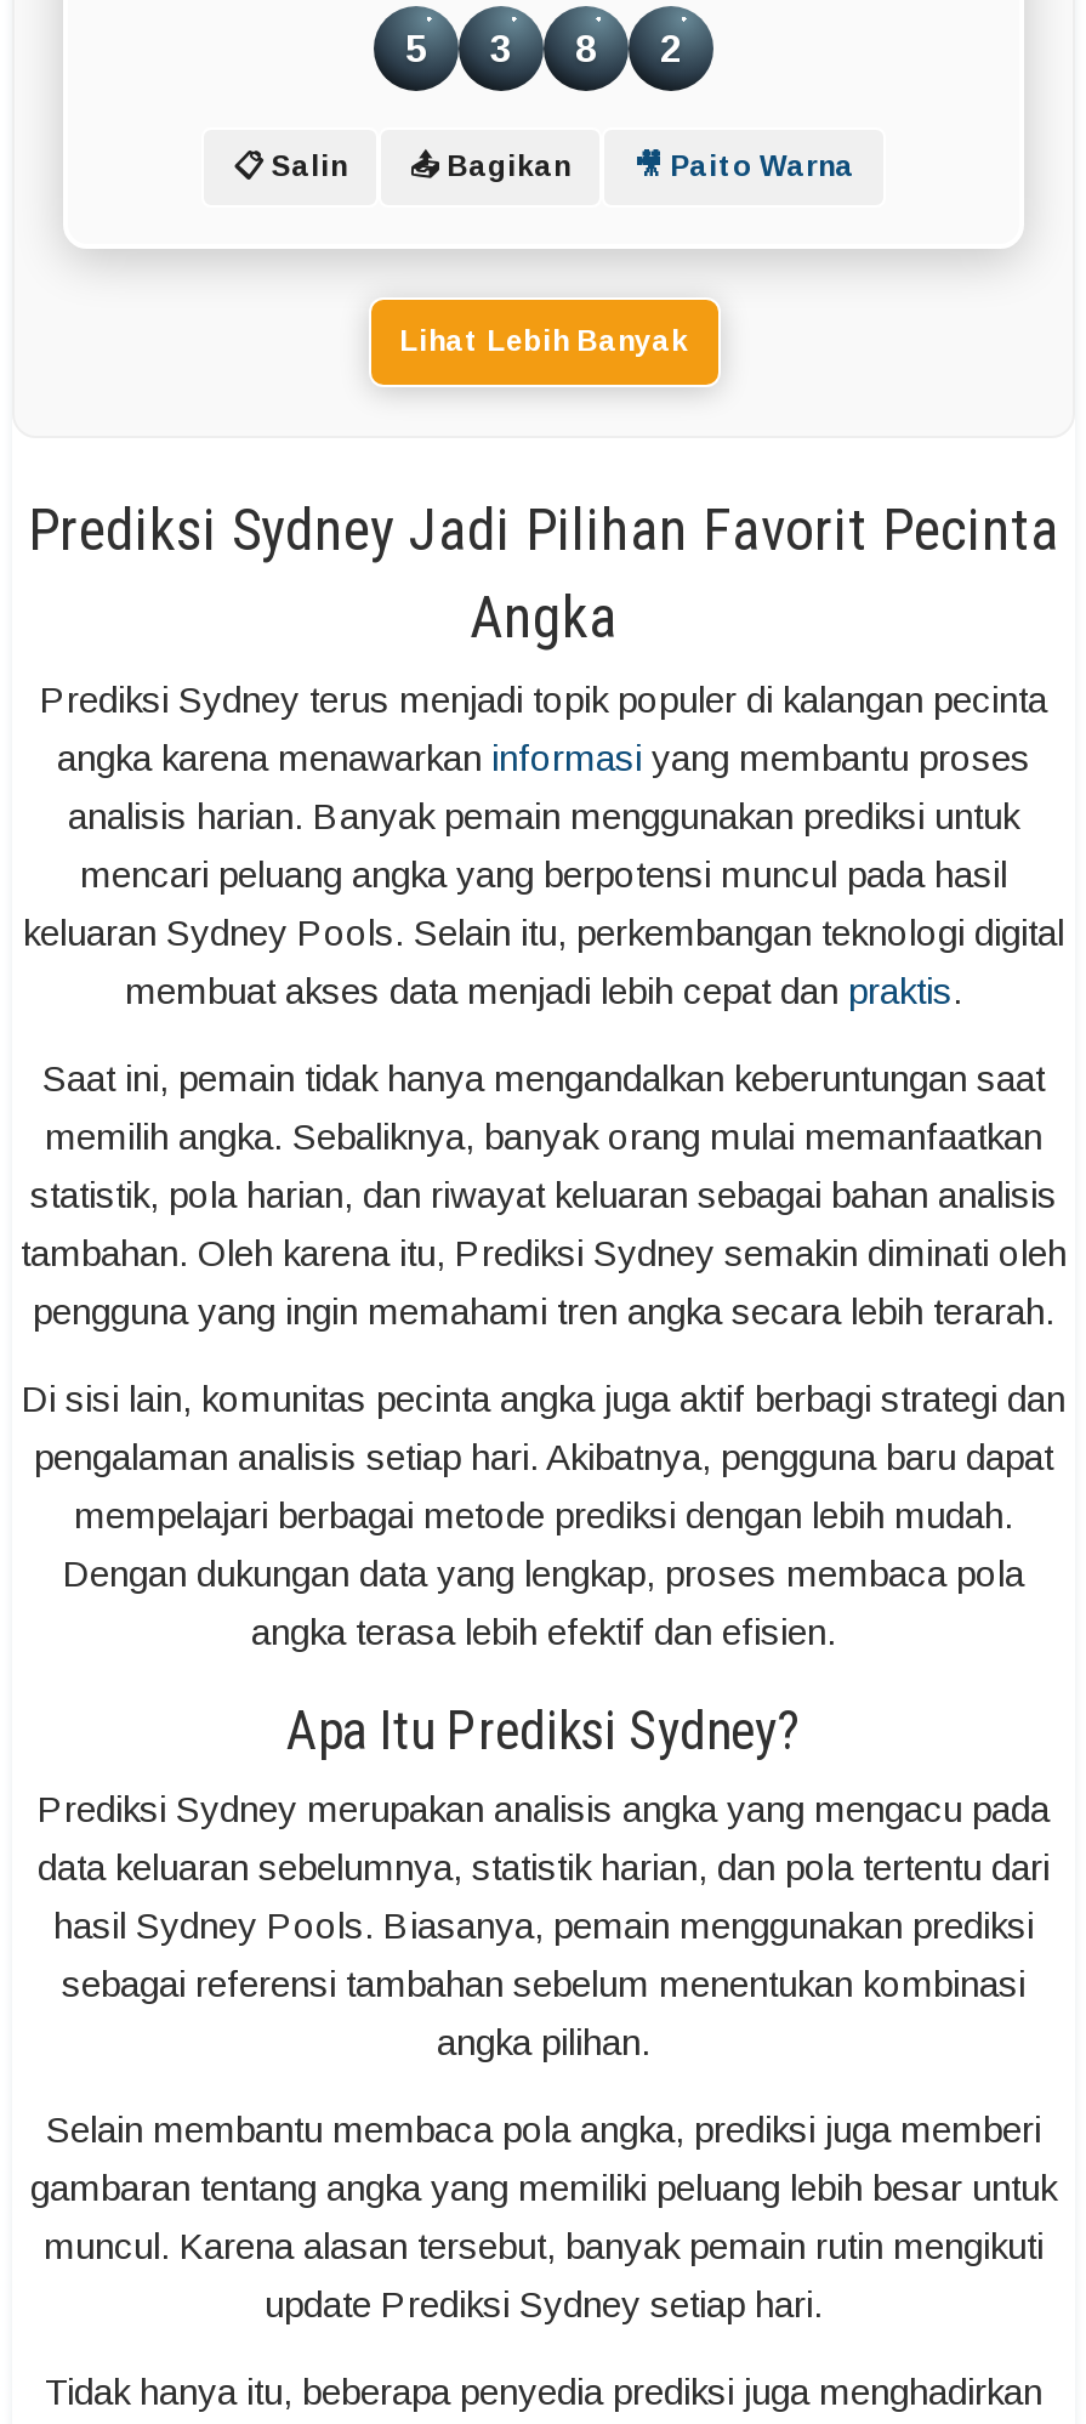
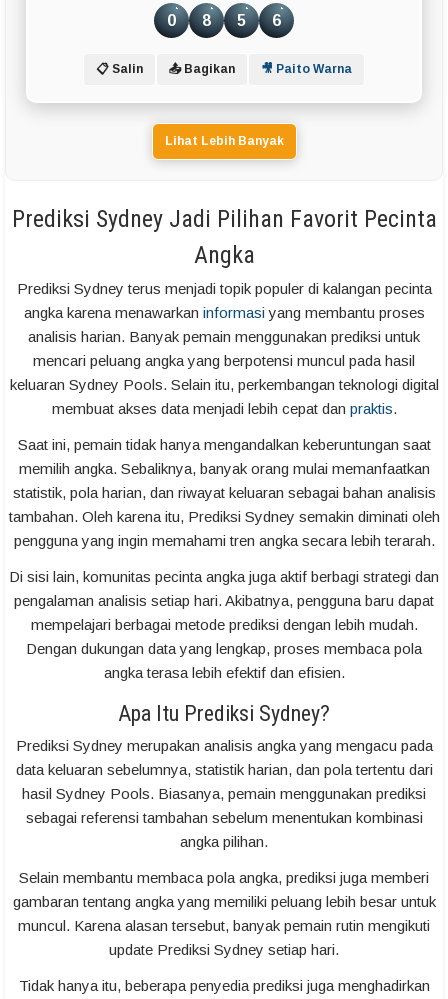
- 5
- 3
+ 0

- 2
+ 5
+ 6
